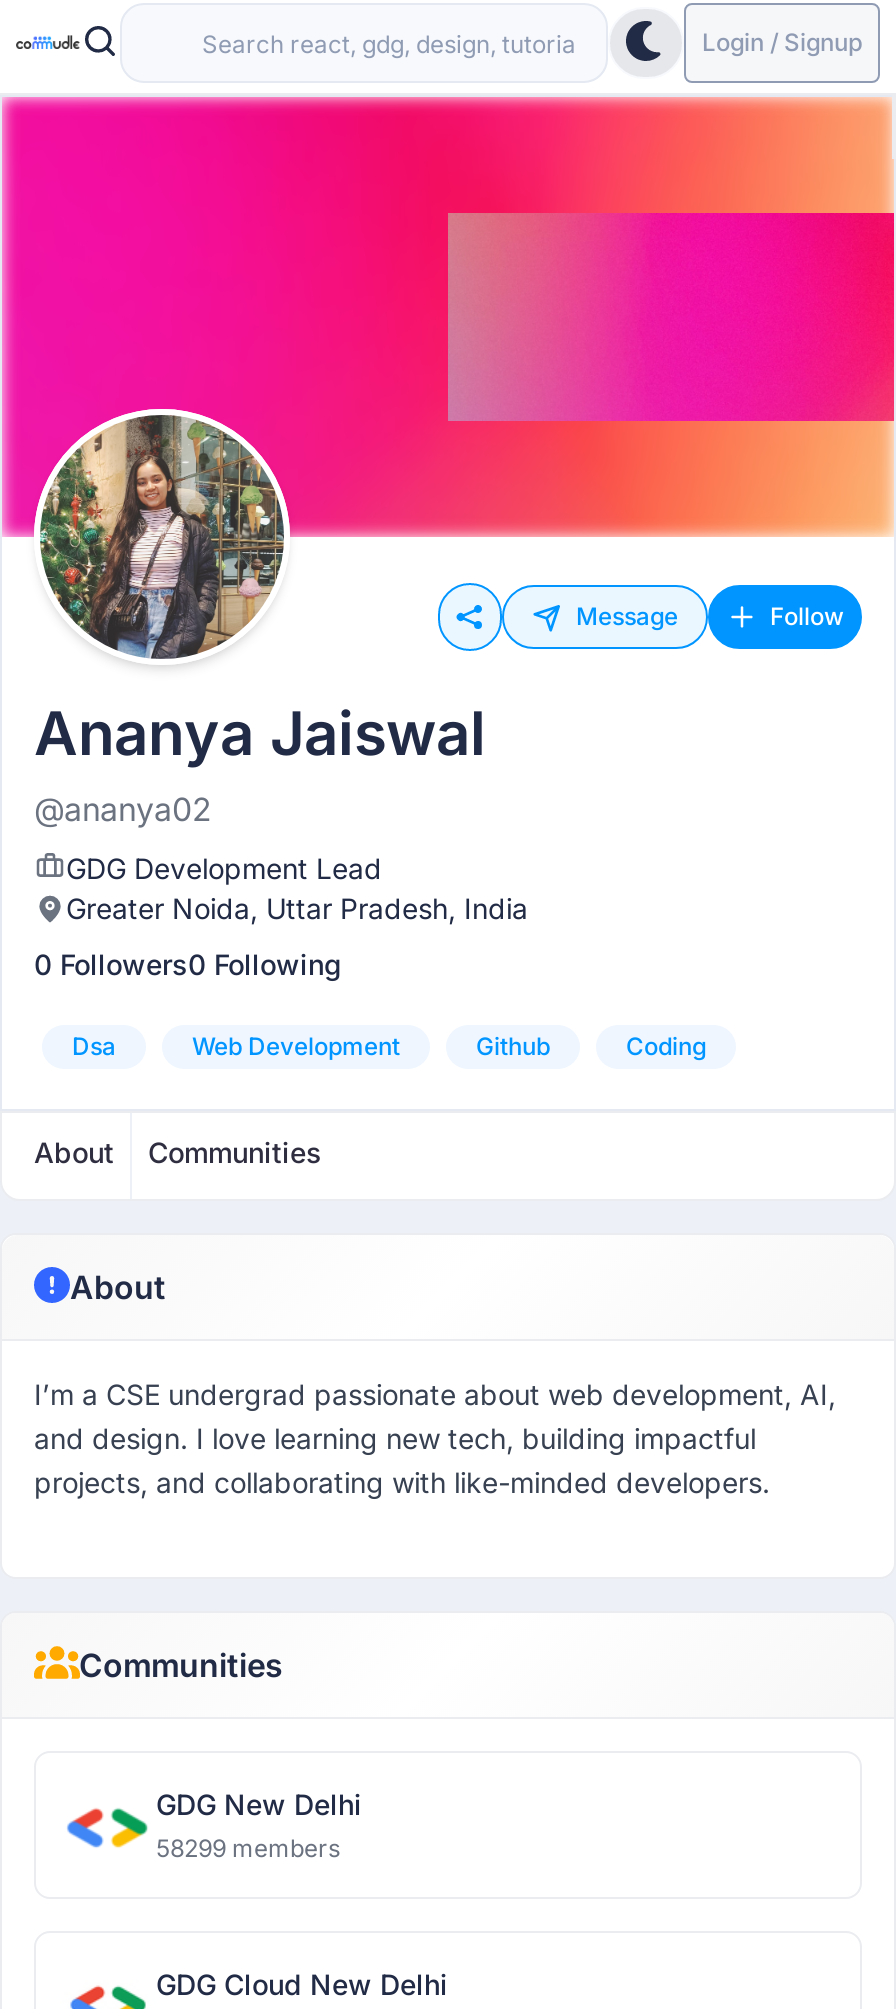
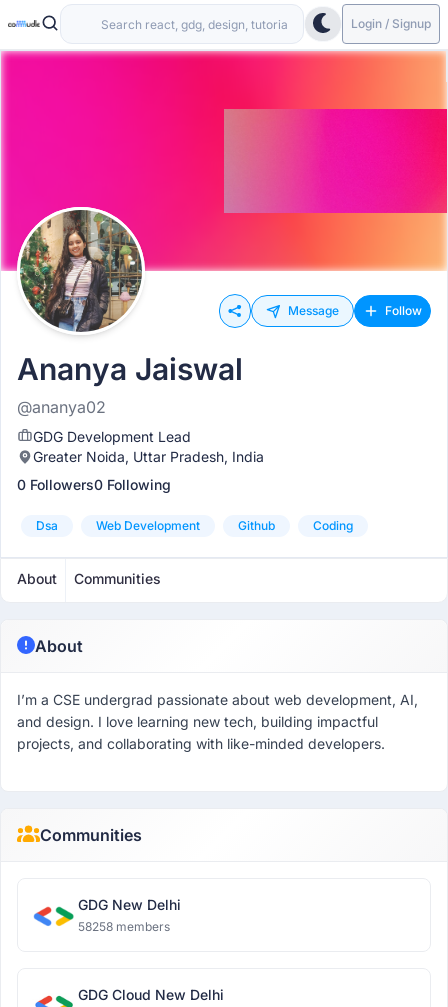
- 58299 members
+ 58258 members
